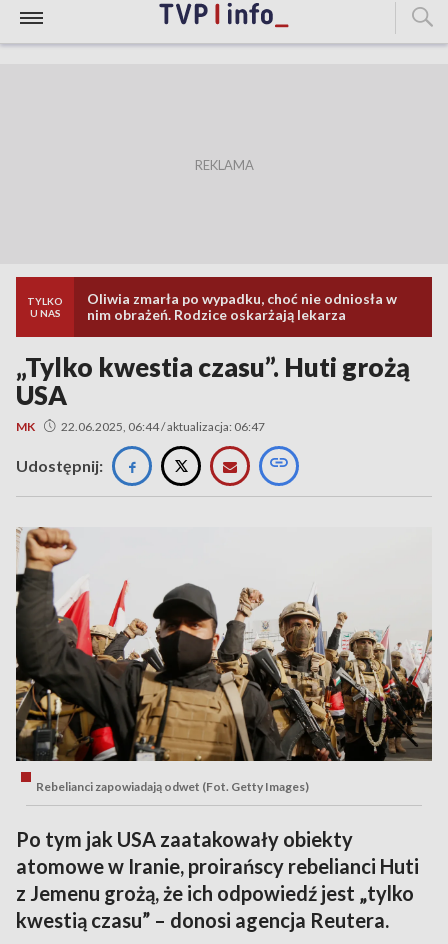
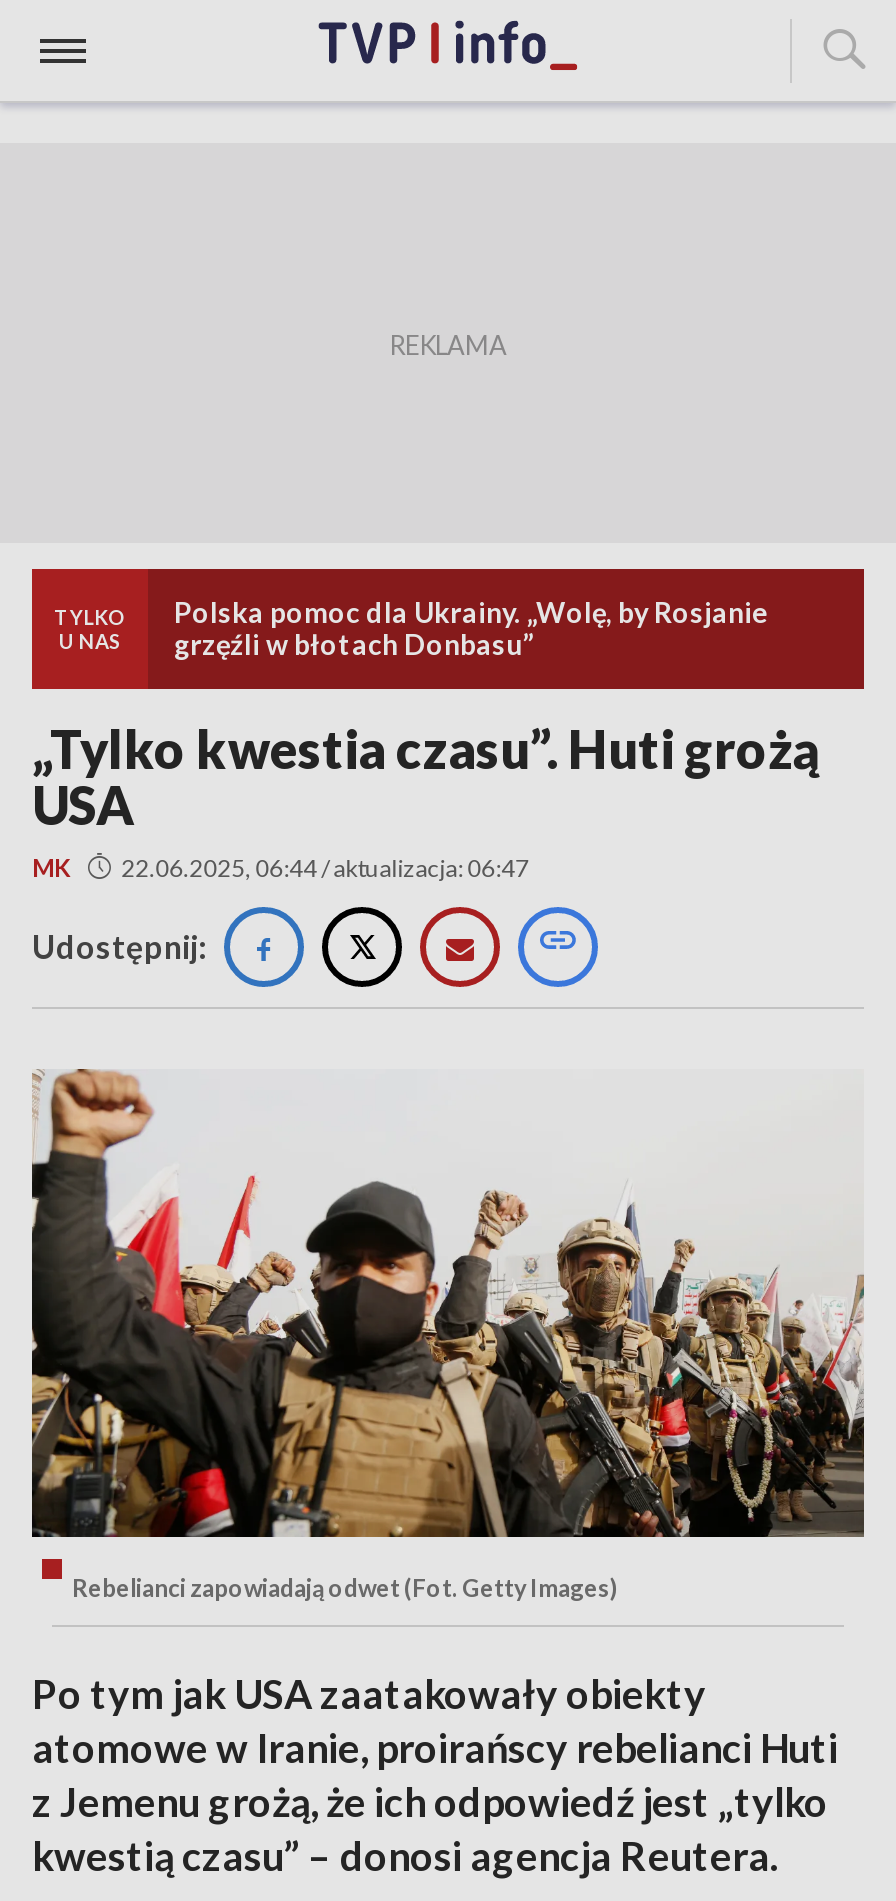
- Oliwia zmarła po wypadku, choć nie odniosła w
- nim obrażeń. Rodzice oskarżają lekarza
+ Polska pomoc dla Ukrainy. „Wolę, by Rosjanie
+ grzęźli w błotach Donbasu”
